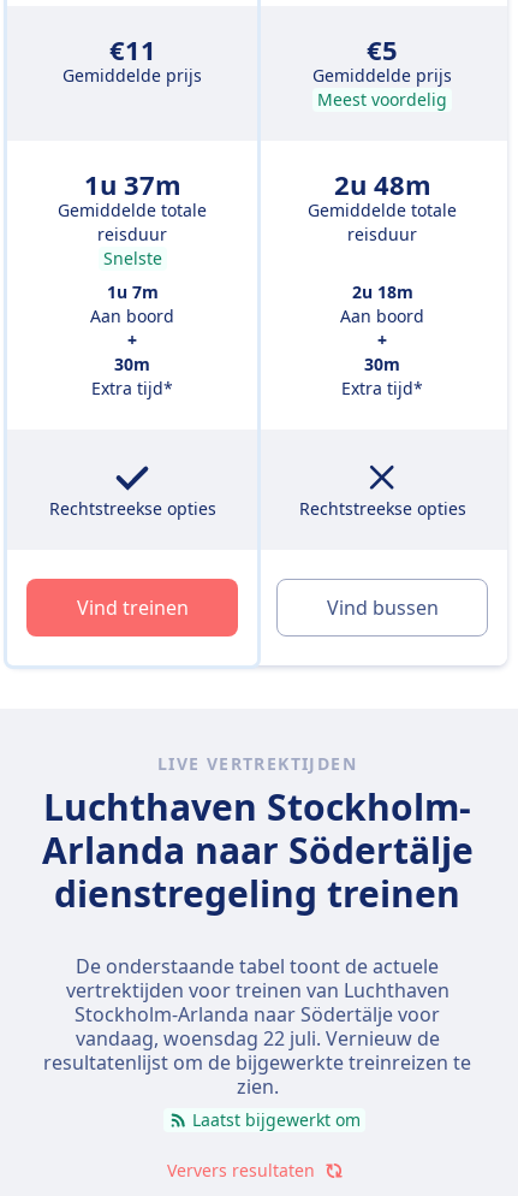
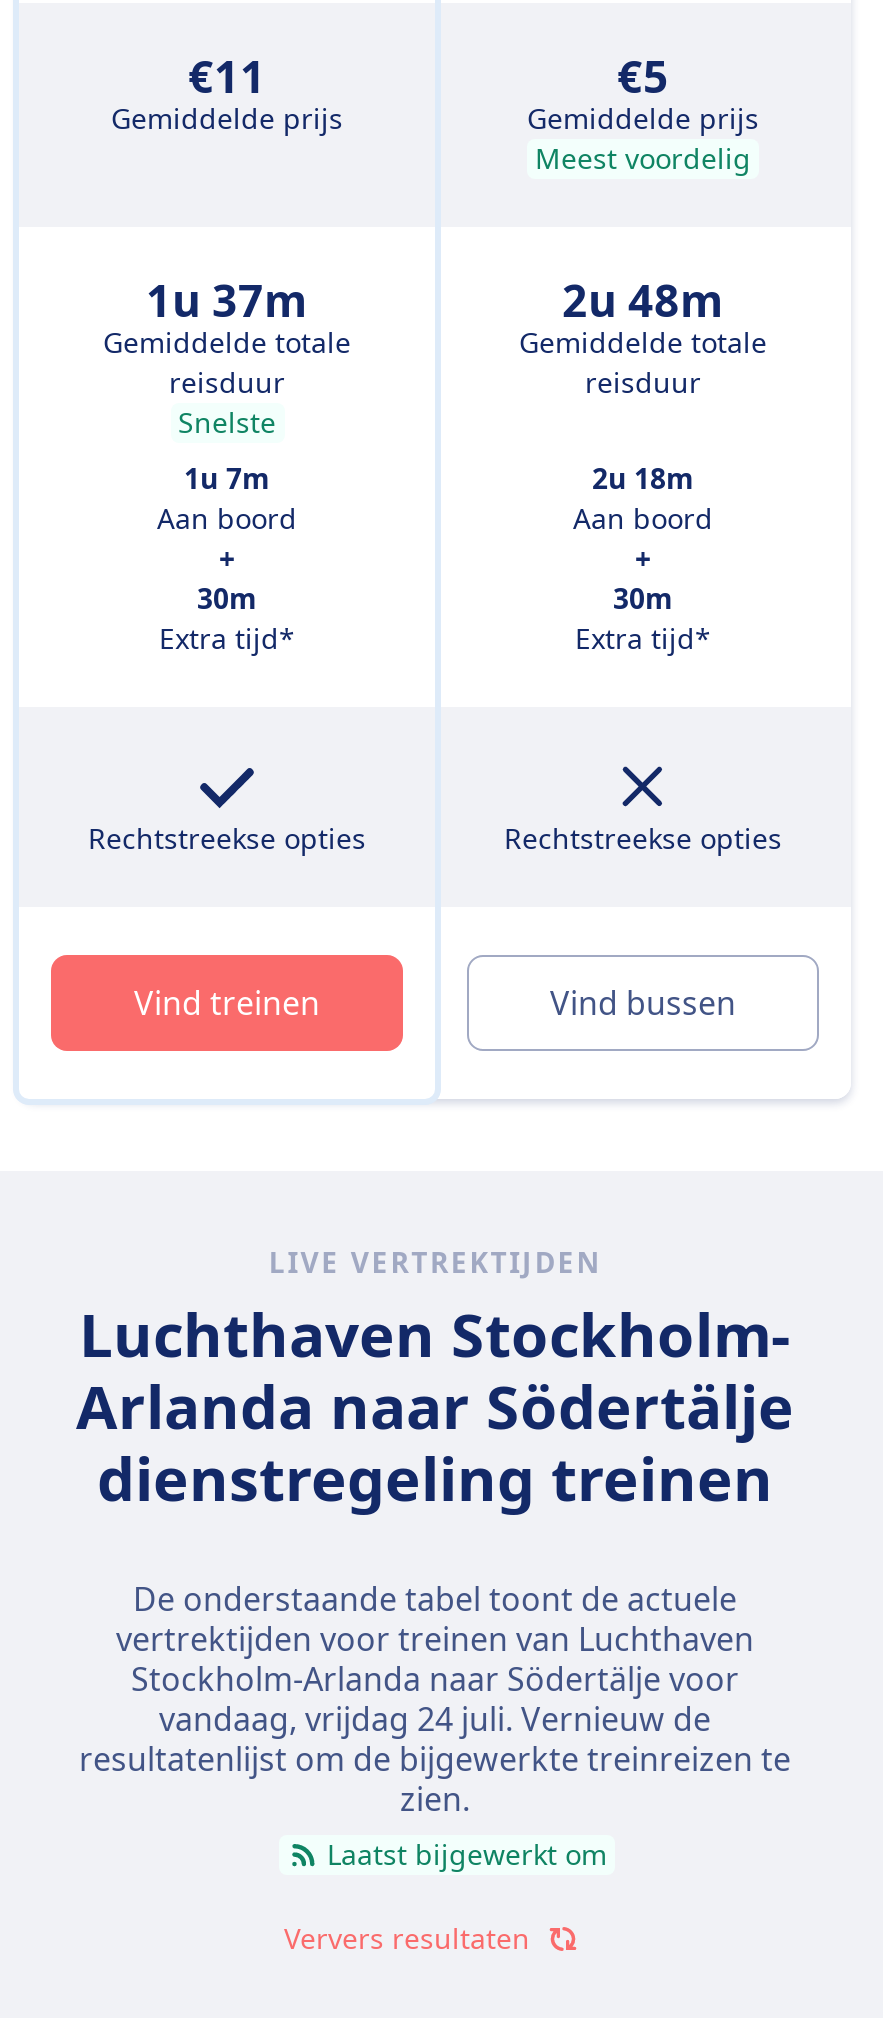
- vandaag, woensdag 22 juli. Vernieuw de
+ vandaag, vrijdag 24 juli. Vernieuw de
